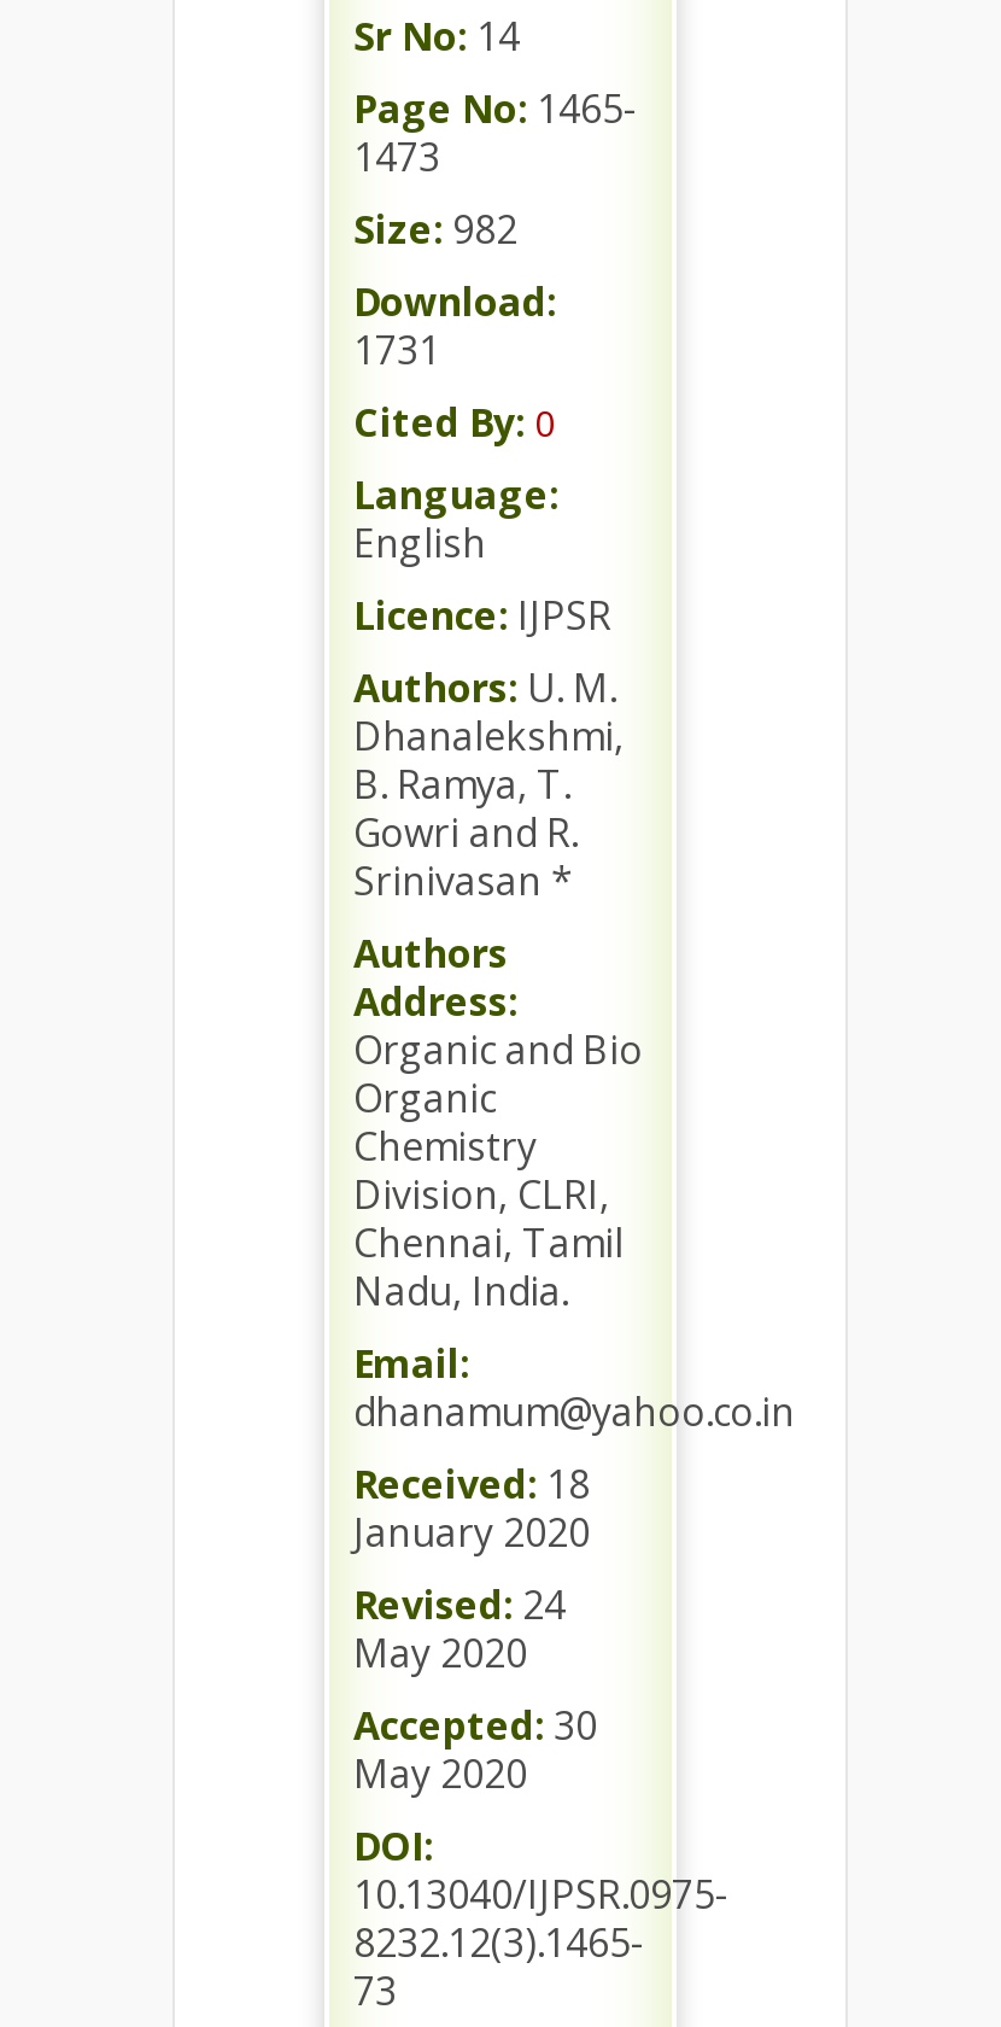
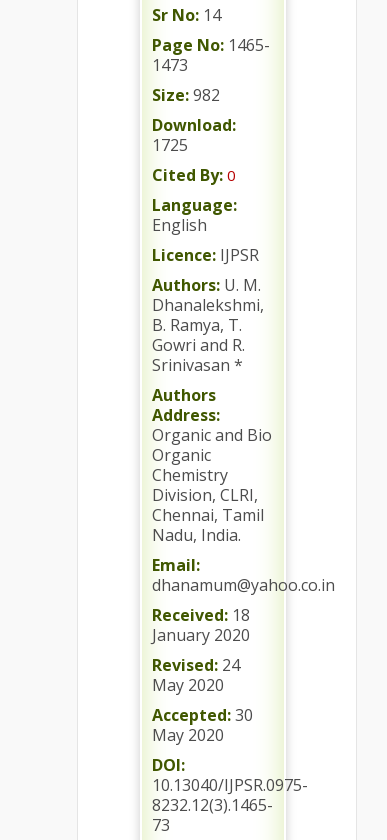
- 1731
+ 1725
